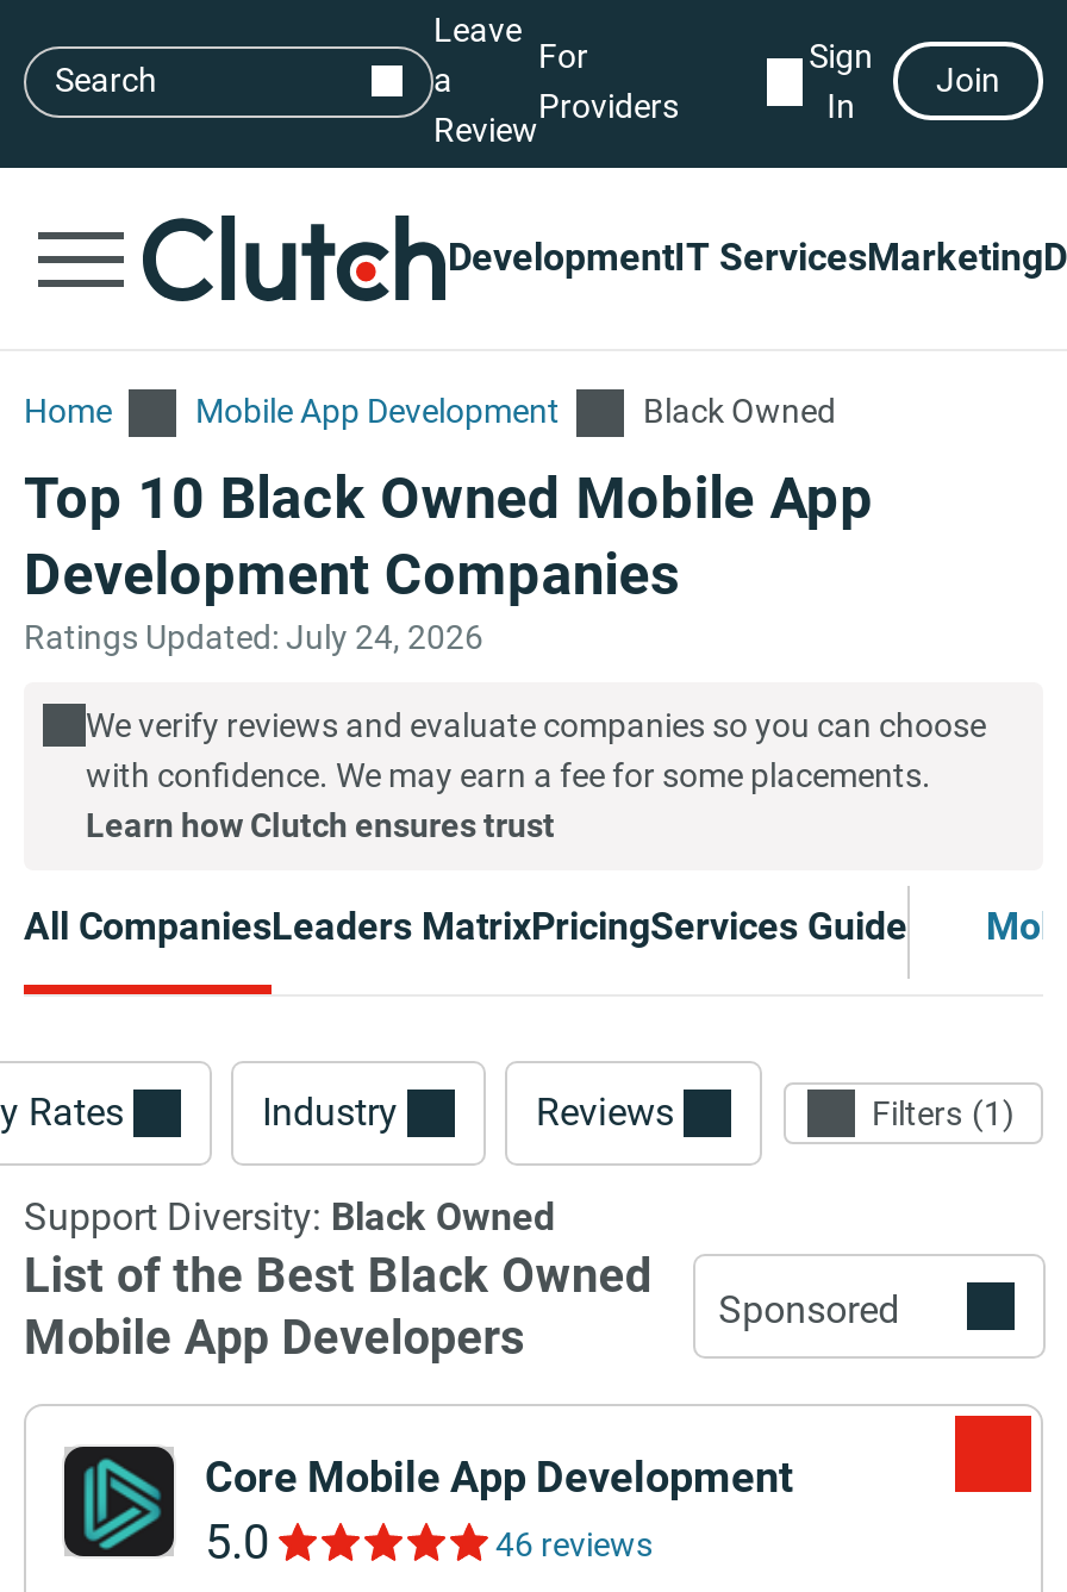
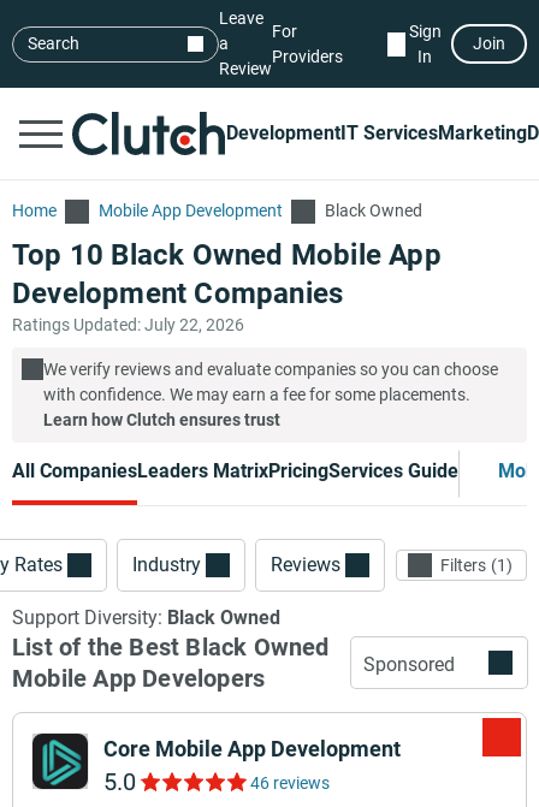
- Ratings Updated: July 24, 2026
+ Ratings Updated: July 22, 2026
